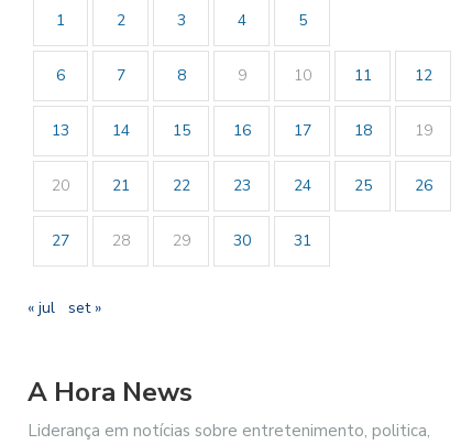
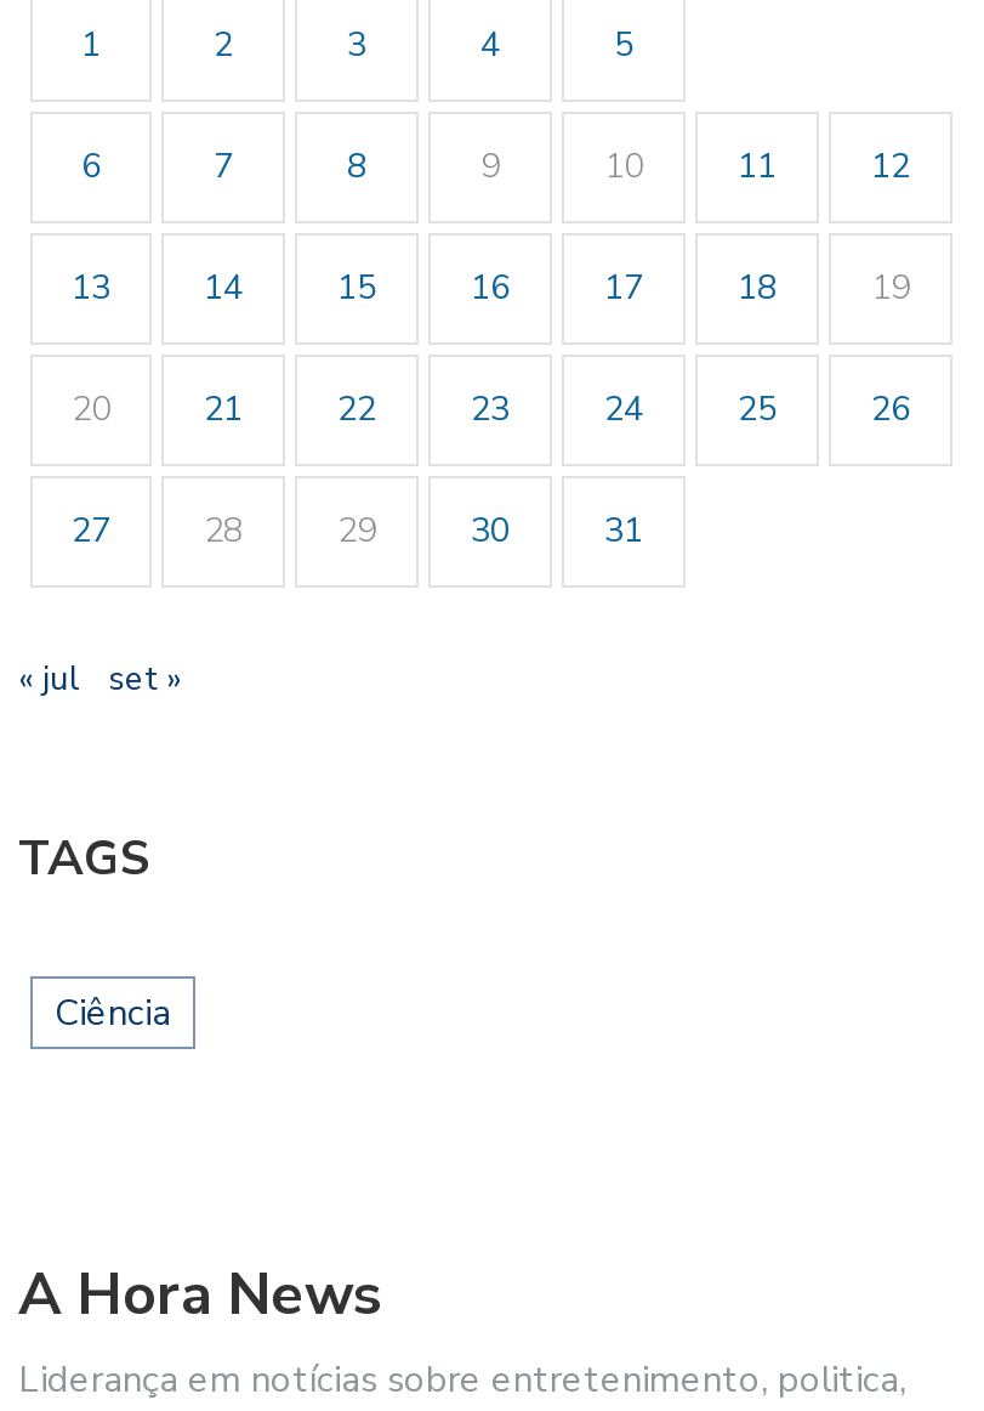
+ TAGS
+ Ciência
